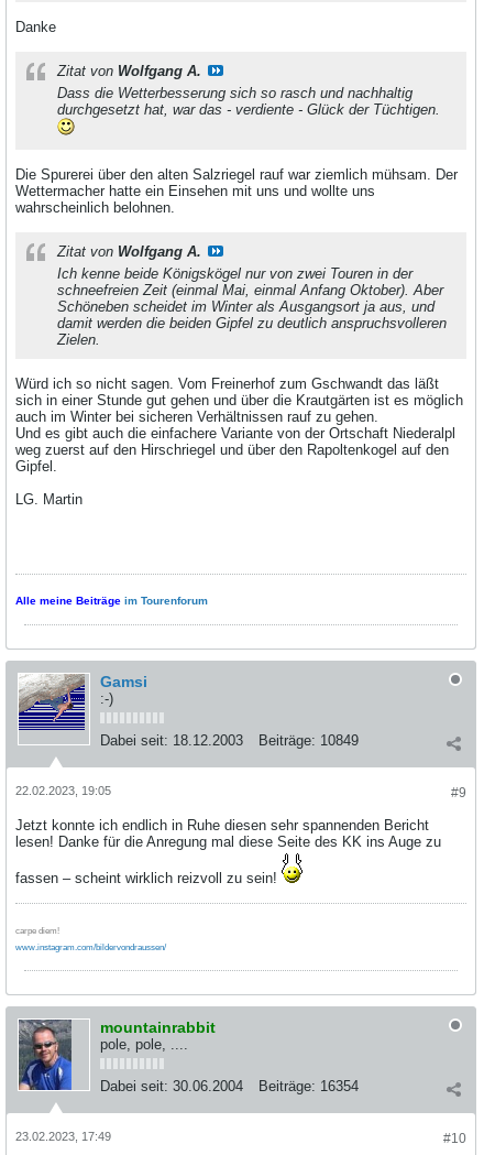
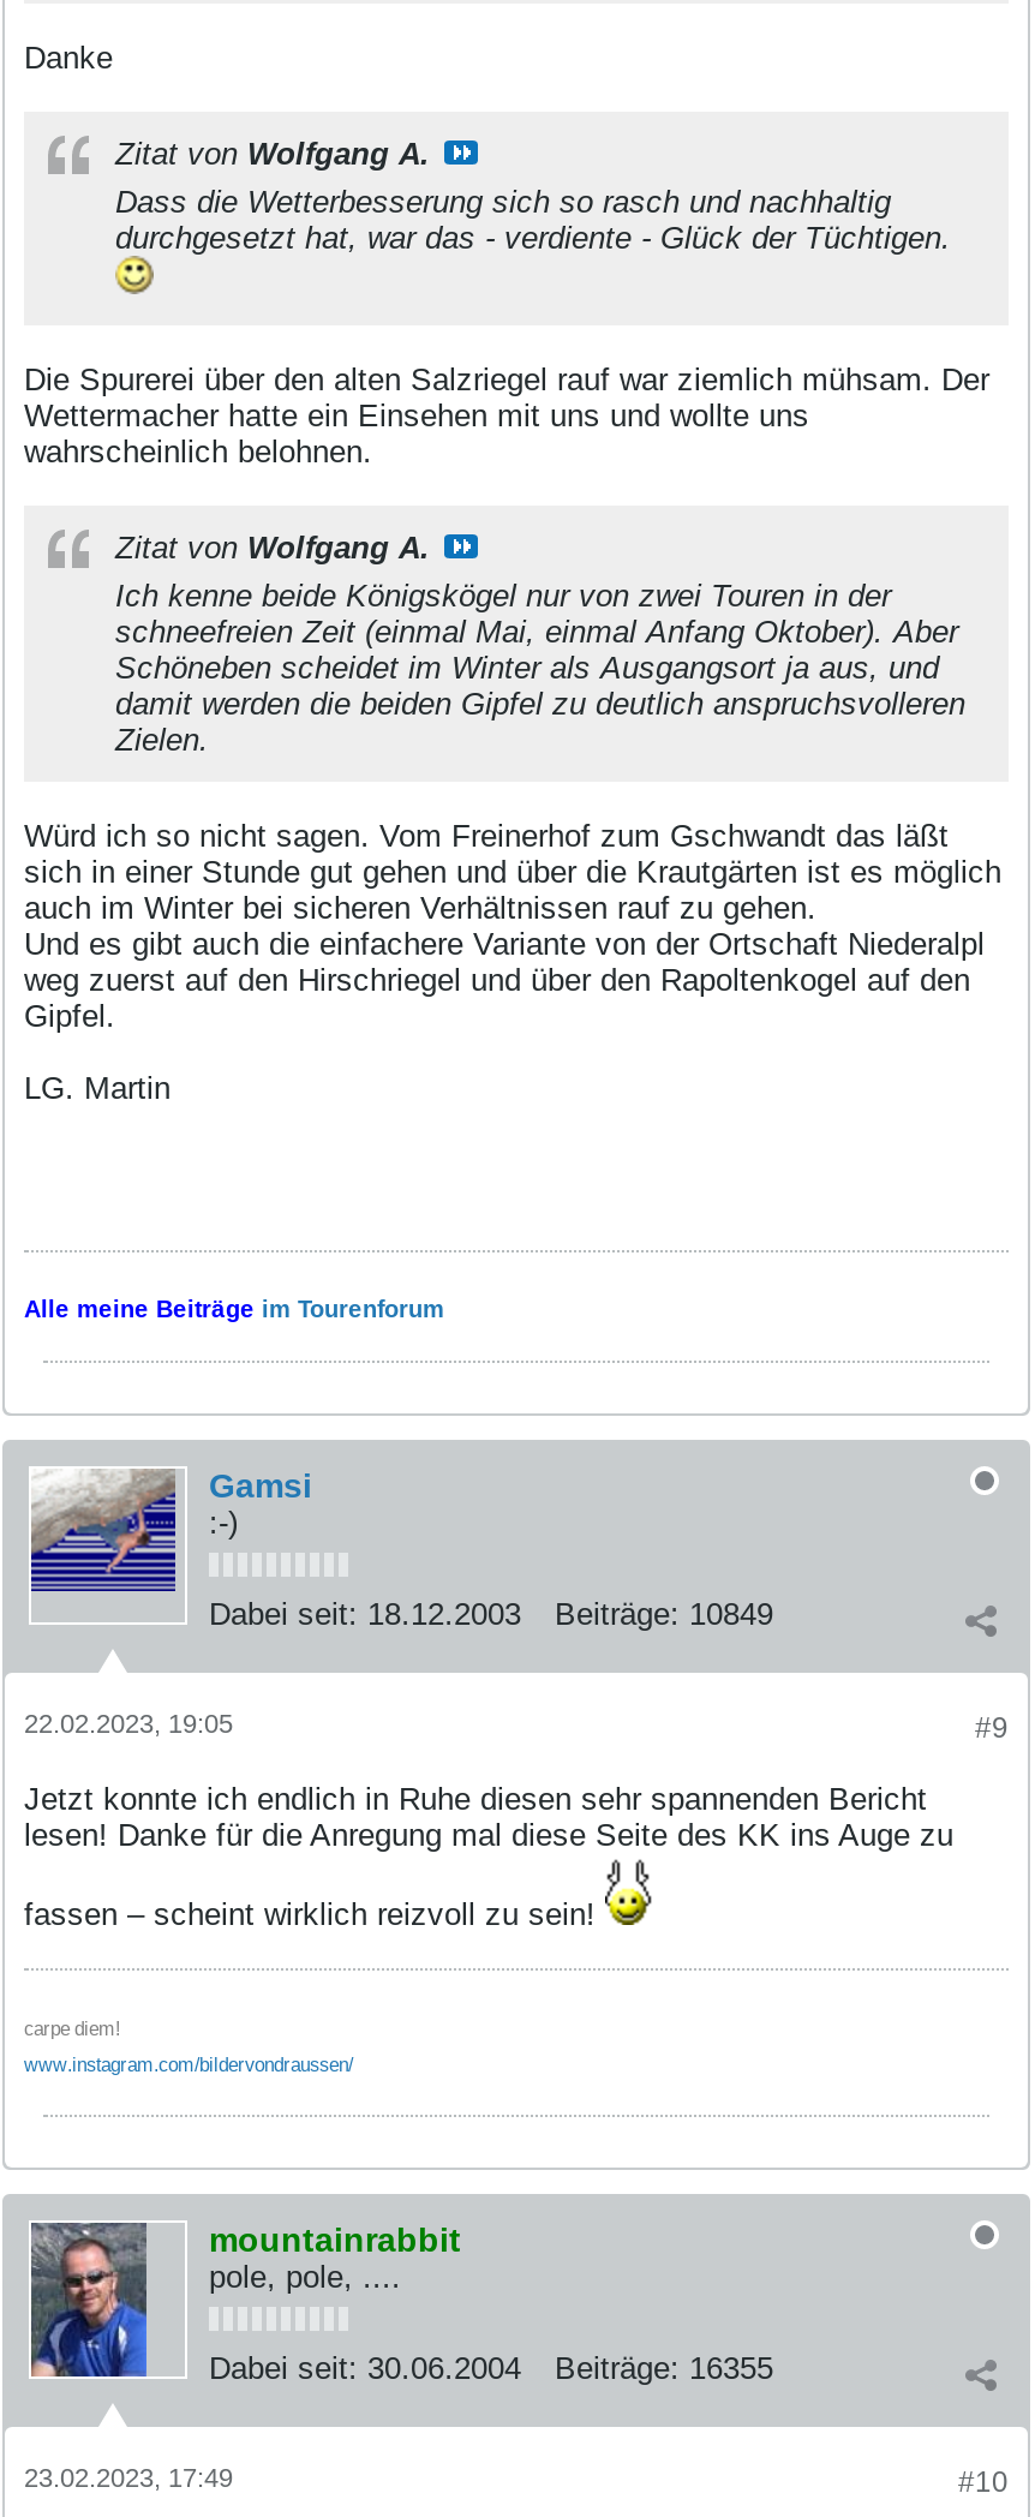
- Dabei seit: 30.06.2004 Beiträge: 16354
+ Dabei seit: 30.06.2004 Beiträge: 16355
